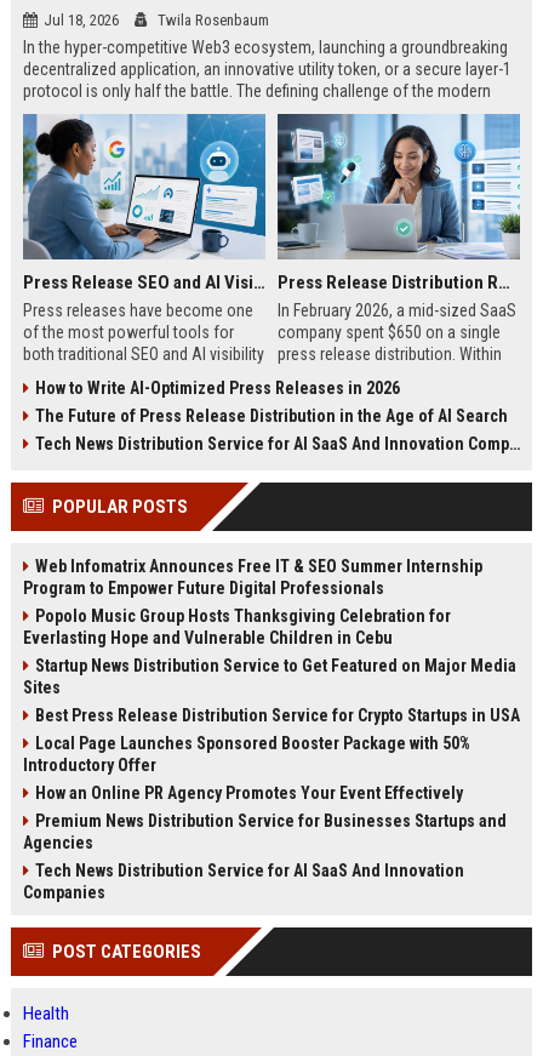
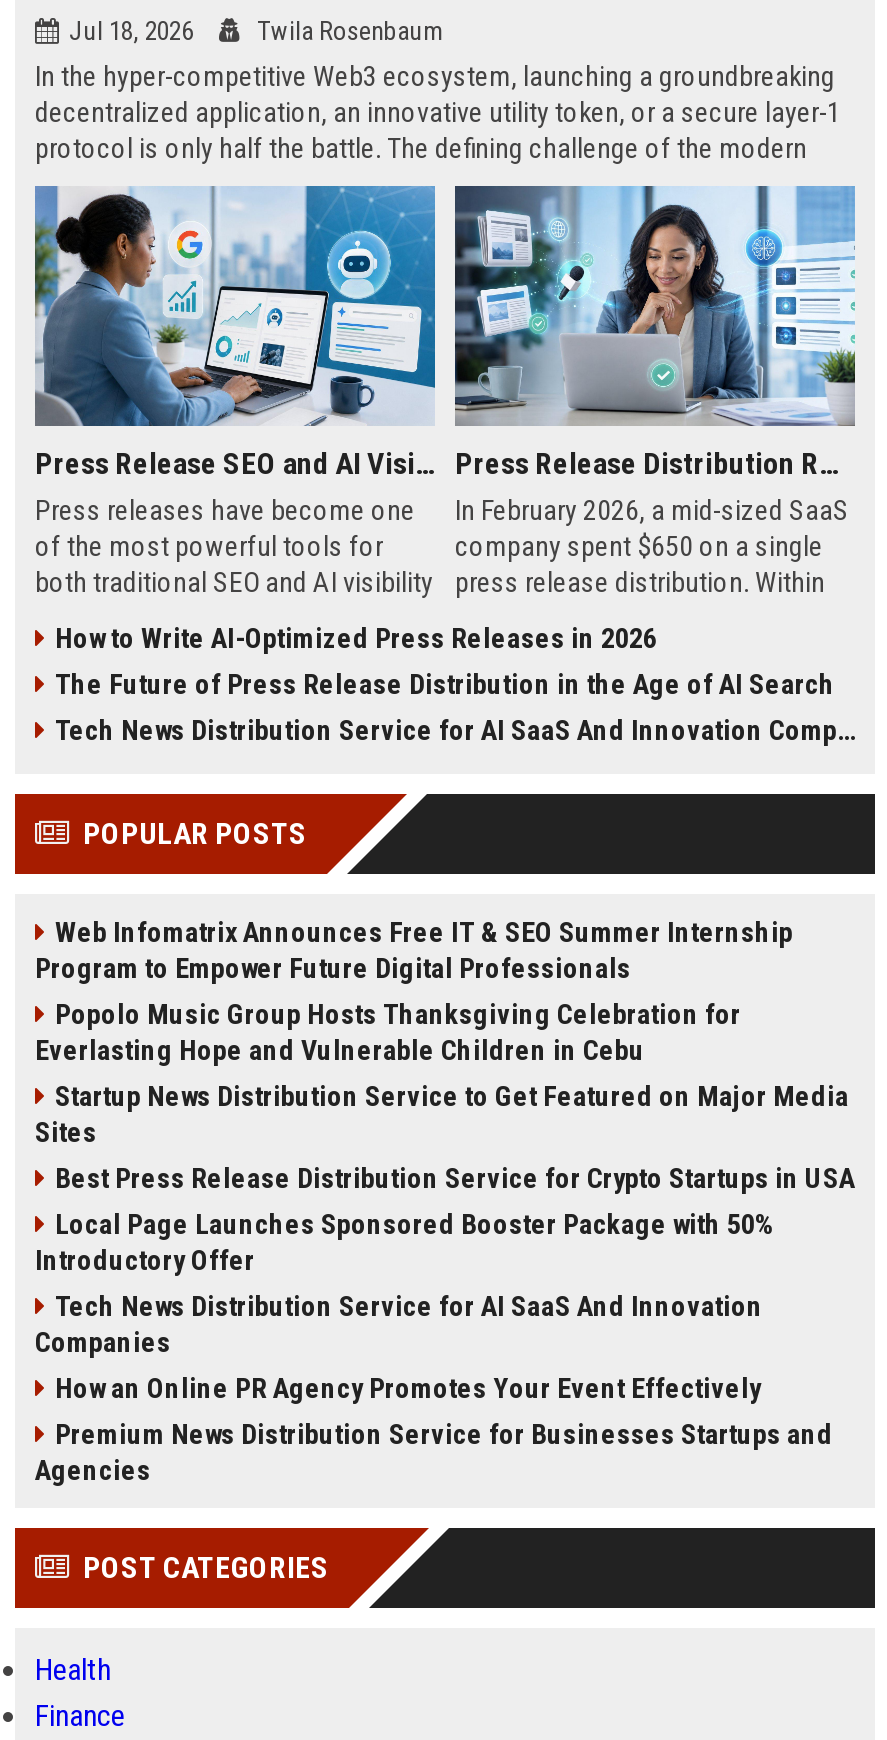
moved down: How an Online PR Agency Promotes Your Event Effectively | Premium News Distribution Service for Businesses Startups and | Agencies

moved up: Tech News Distribution Service for AI SaaS And Innovation | Companies
